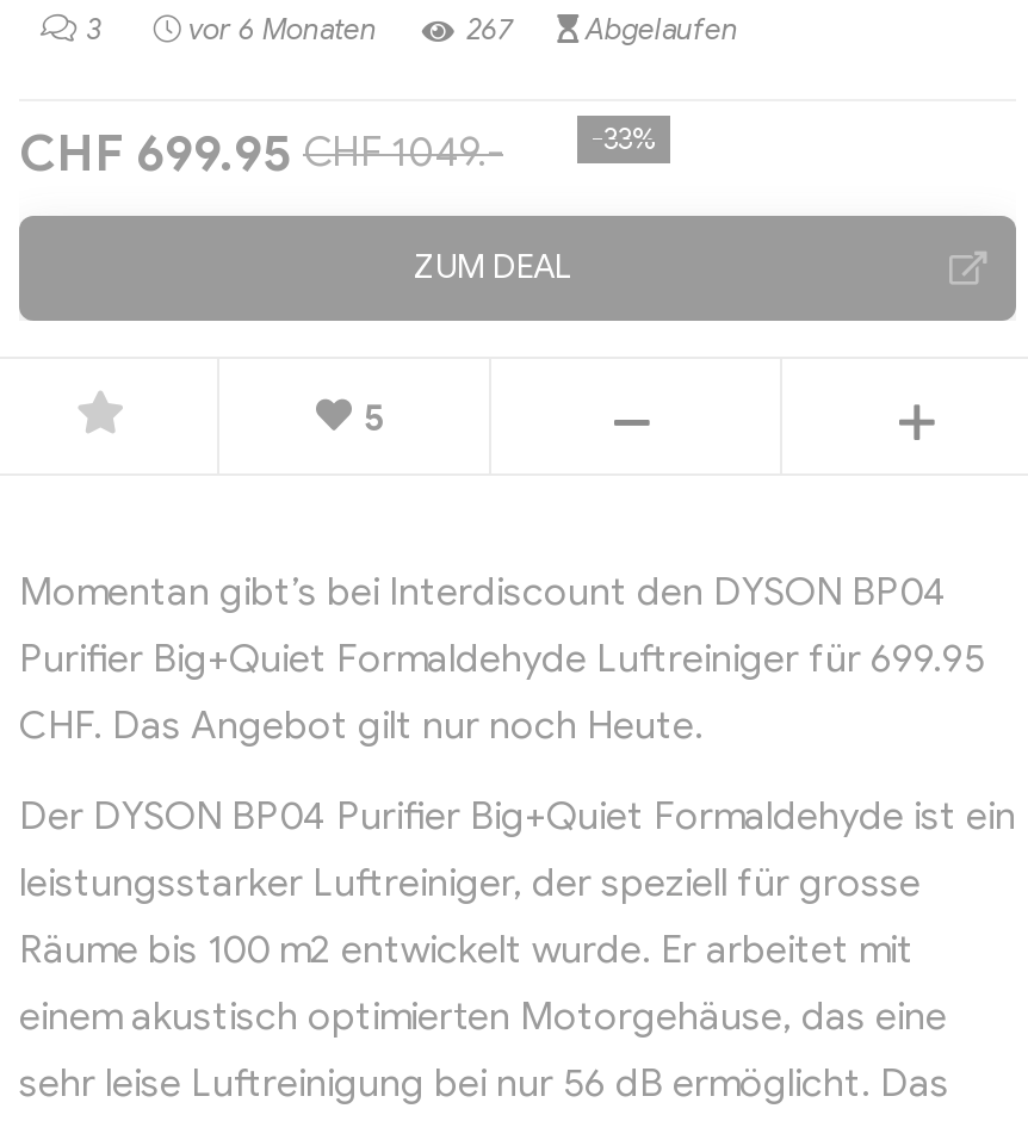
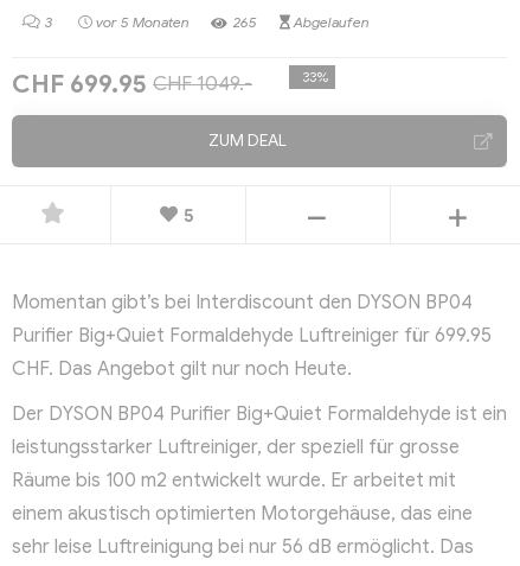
- vor 6 Monaten
+ vor 5 Monaten

- 267 Abgelaufen
+ 265 Abgelaufen
